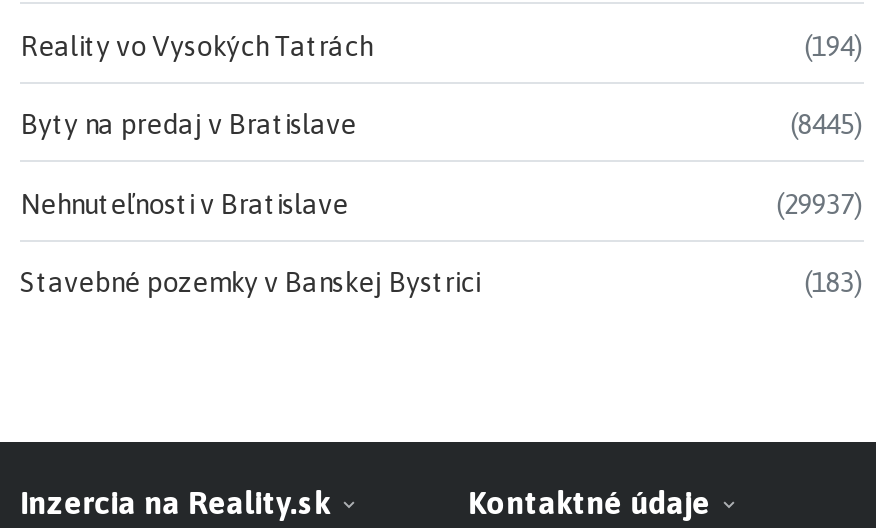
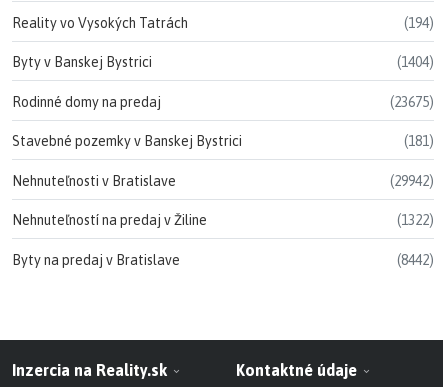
moved down: Byty na predaj v Bratislave

- (8445)
+ Byty v Banskej Bystrici
+ (1404)

moved down: Nehnuteľnosti v Bratislave

- (29937)
+ Rodinné domy na predaj
+ (23675)

- (183)
+ (181)
+ (29942)
+ Nehnuteľností na predaj v Žiline
+ (1322)
+ (8442)
